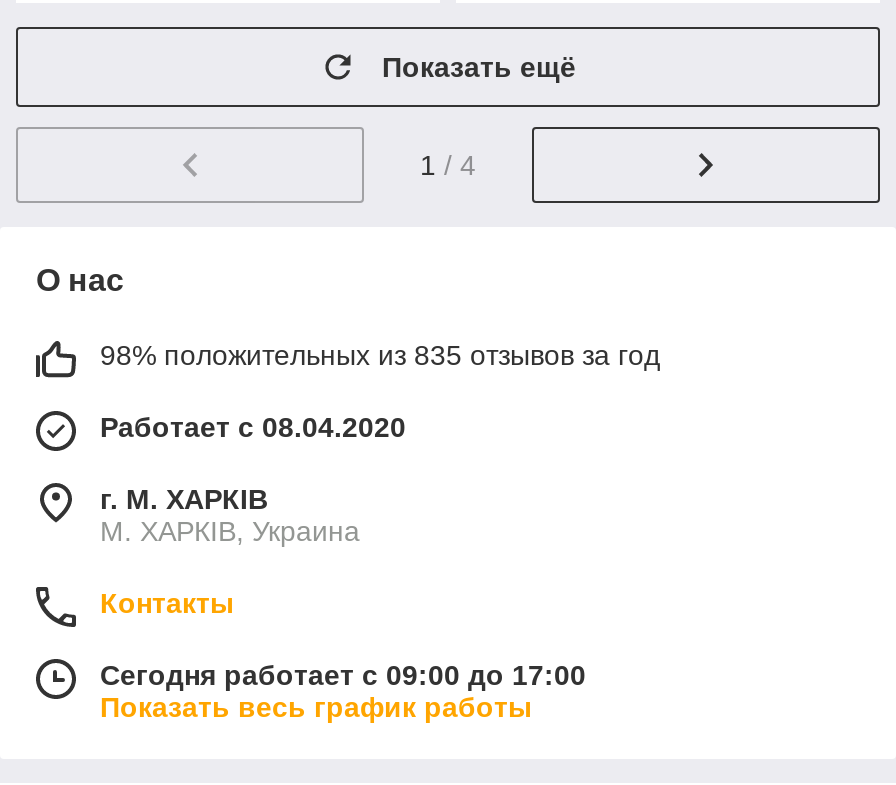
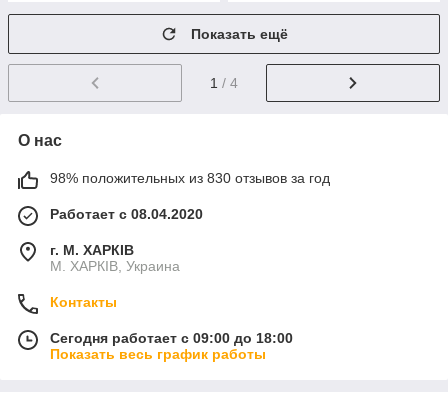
- 98% положительных из 835 отзывов за год
+ 98% положительных из 830 отзывов за год

- Сегодня работает с 09:00 до 17:00
+ Сегодня работает с 09:00 до 18:00
